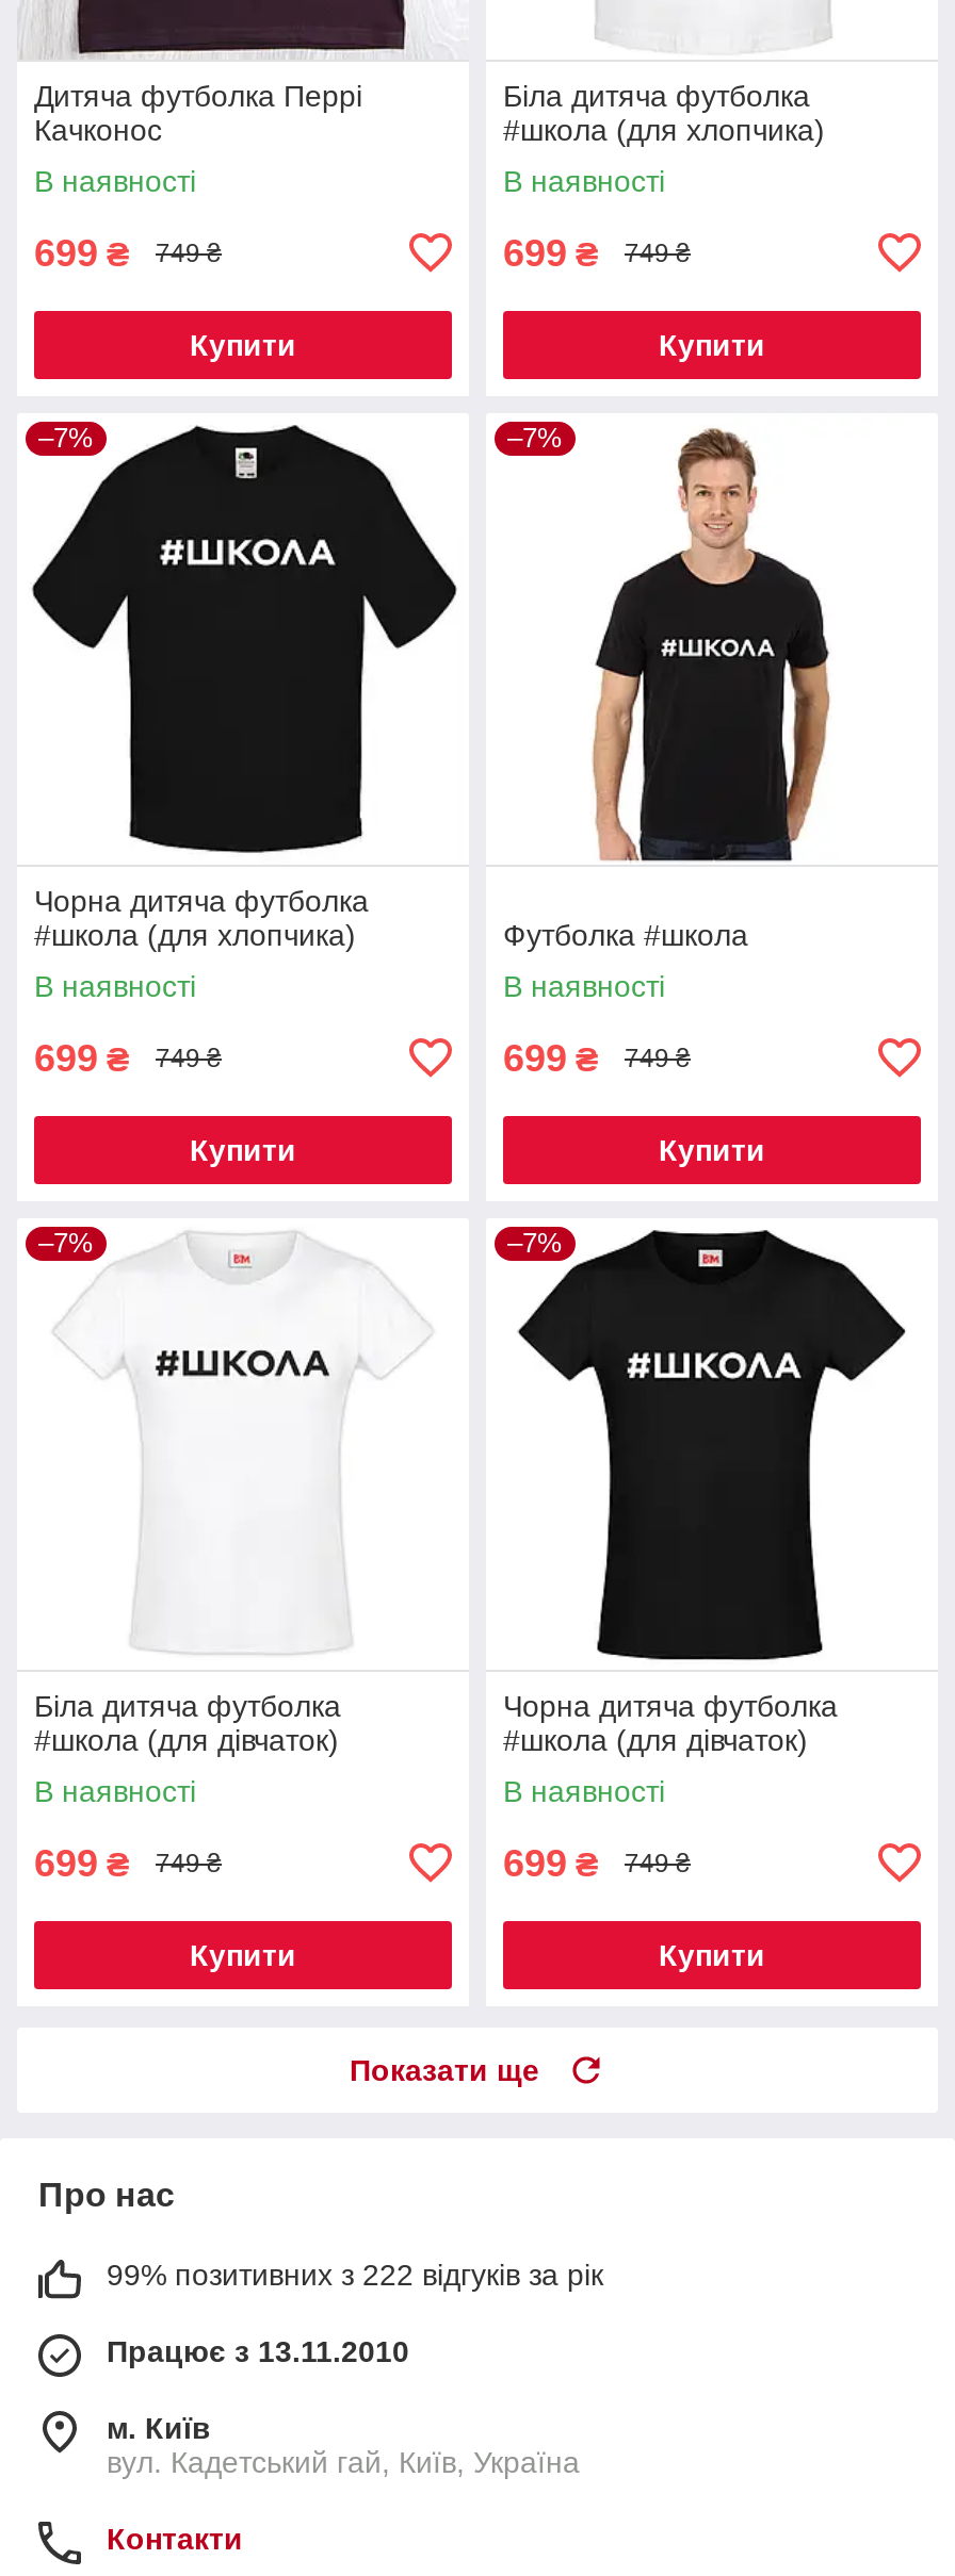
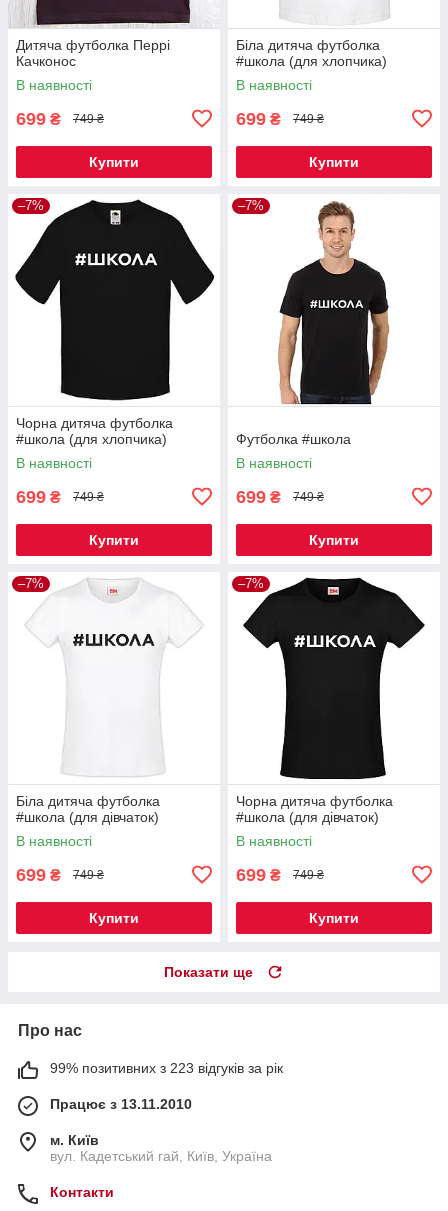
- 99% позитивних з 222 відгуків за рік
+ 99% позитивних з 223 відгуків за рік
